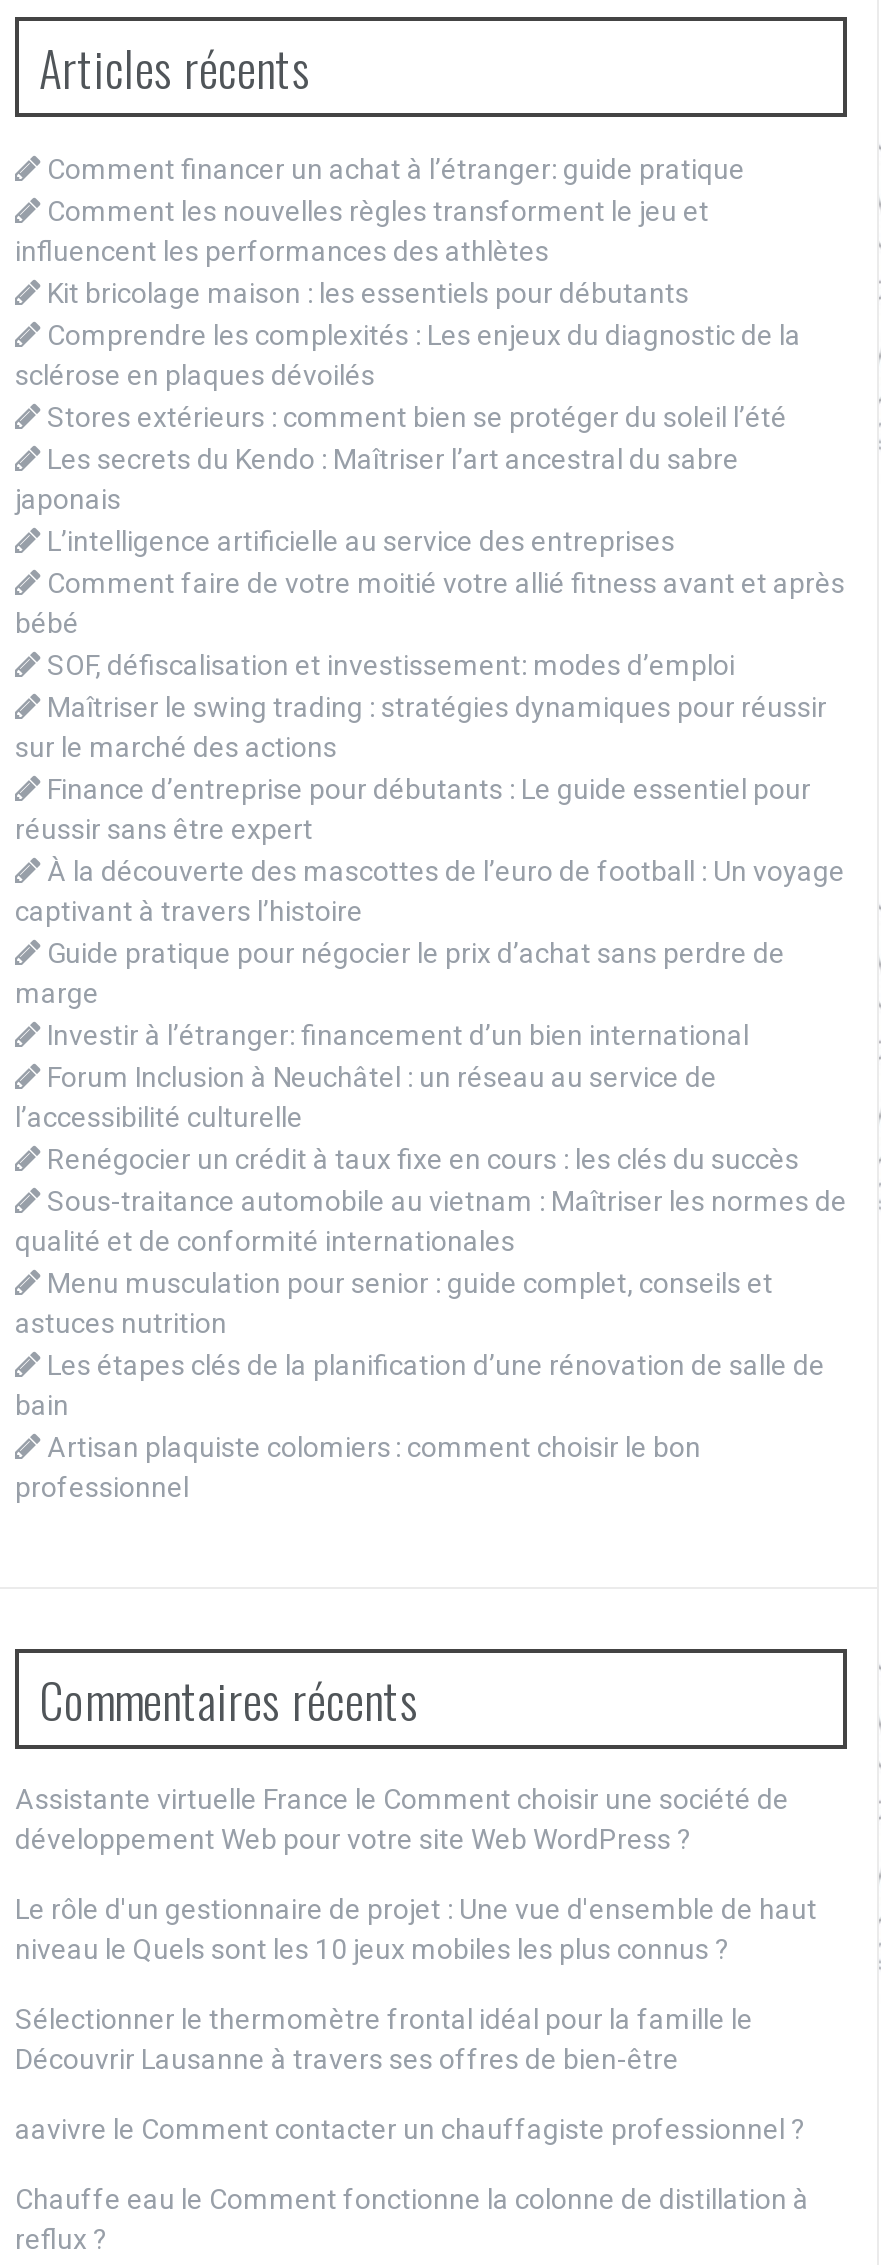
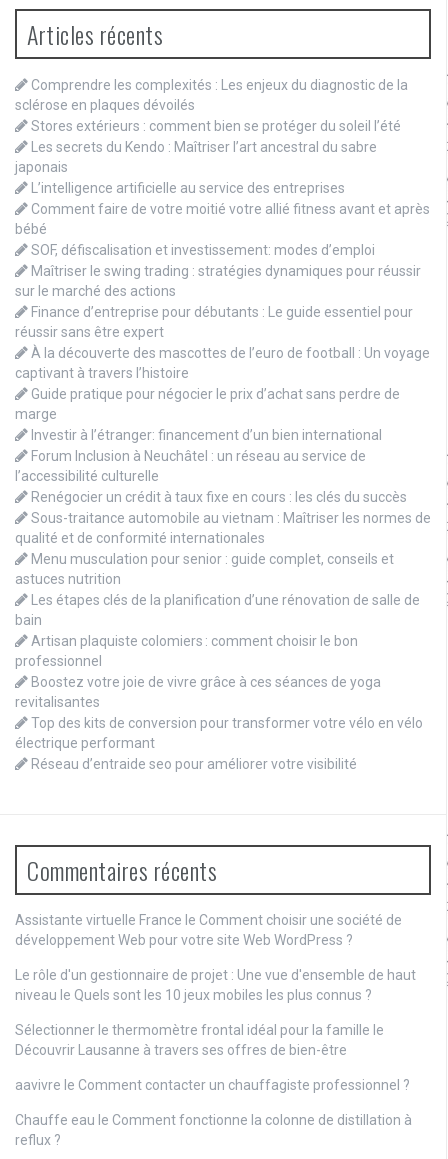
- Comment financer un achat à l’étranger: guide pratique
- Comment les nouvelles règles transforment le jeu et
- influencent les performances des athlètes
- Kit bricolage maison : les essentiels pour débutants

moved up: Comprendre les complexités : Les enjeux du diagnostic de la | sclérose en plaques dévoilés | Stores extérieurs : comment bien se protéger du soleil l’été | ... | Artisan plaquiste colomiers : comment choisir le bon | professionnel

+ Boostez votre joie de vivre grâce à ces séances de yoga
+ revitalisantes
+ Top des kits de conversion pour transformer votre vélo en vélo
+ électrique performant
+ Réseau d’entraide seo pour améliorer votre visibilité
